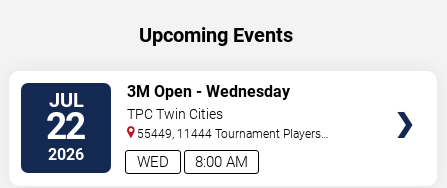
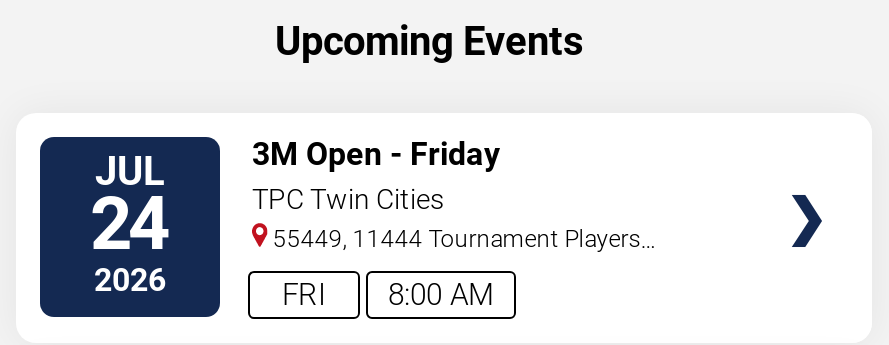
- 3M Open - Wednesday
+ 3M Open - Friday

- 22
+ 24

- WED
+ FRI
